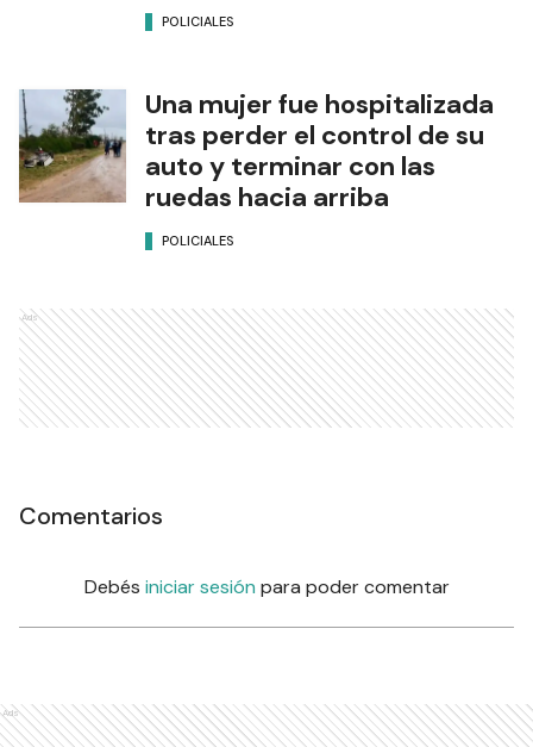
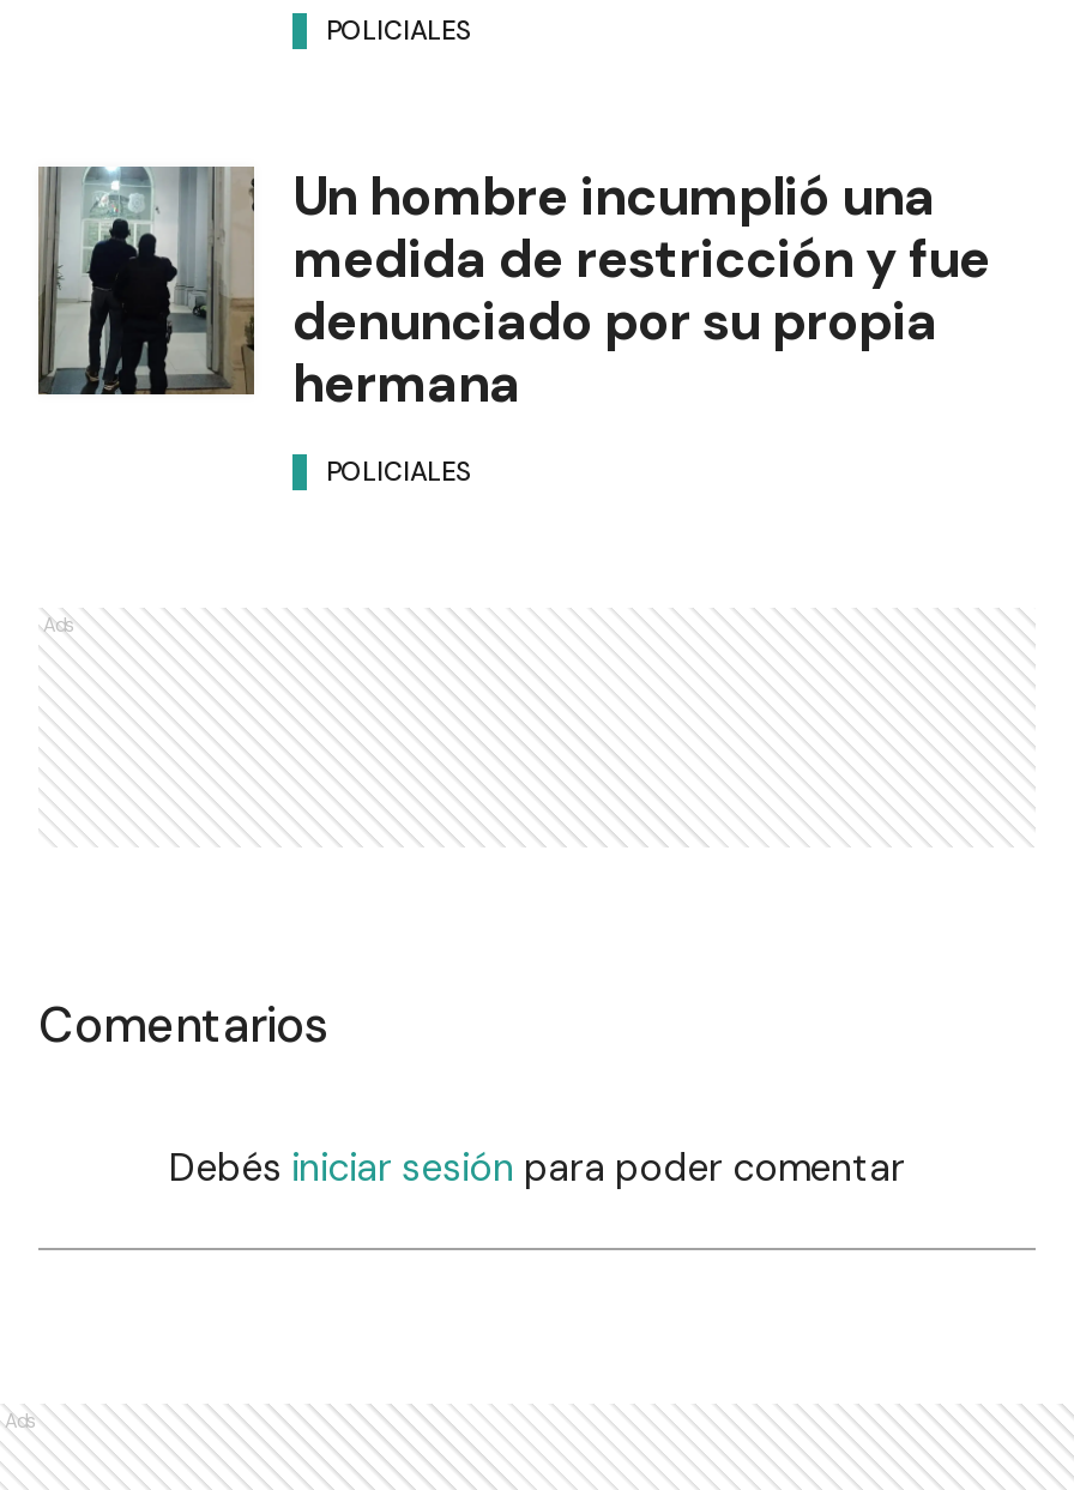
- [image]
- Una mujer fue hospitalizada
- tras perder el control de su
- auto y terminar con las
- ruedas hacia arriba
+ [image]
+ Un hombre incumplió una
+ medida de restricción y fue
+ denunciado por su propia
+ hermana
